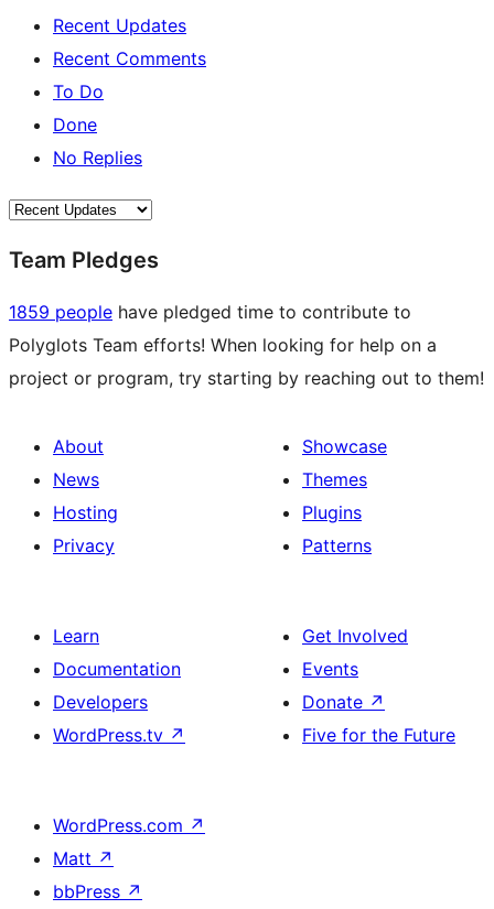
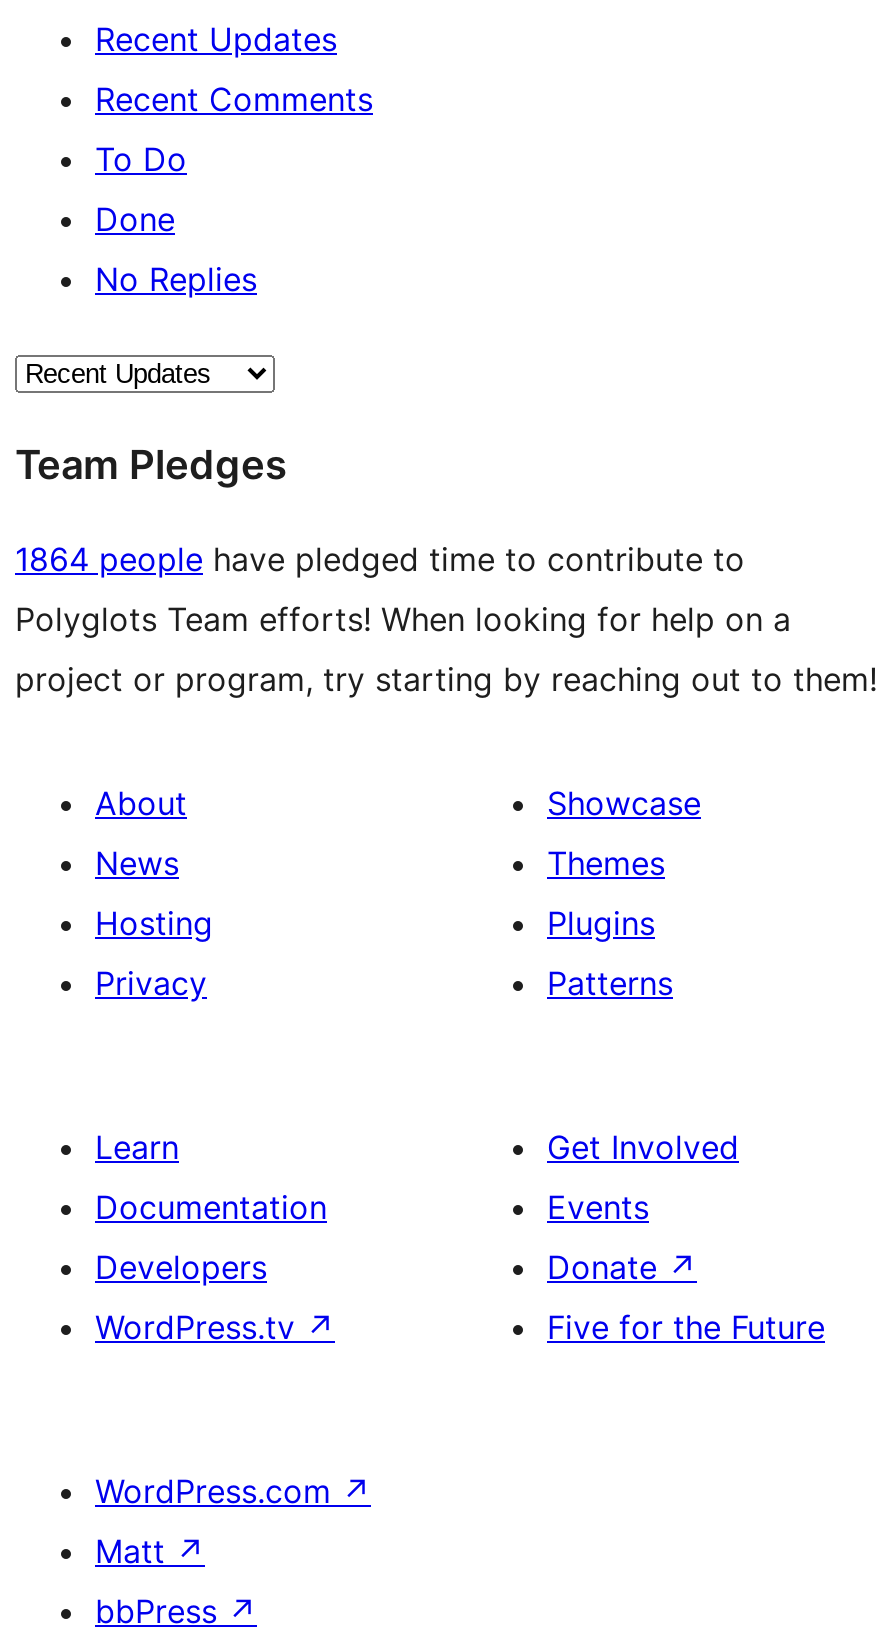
- 1859 people have pledged time to contribute to
+ 1864 people have pledged time to contribute to
